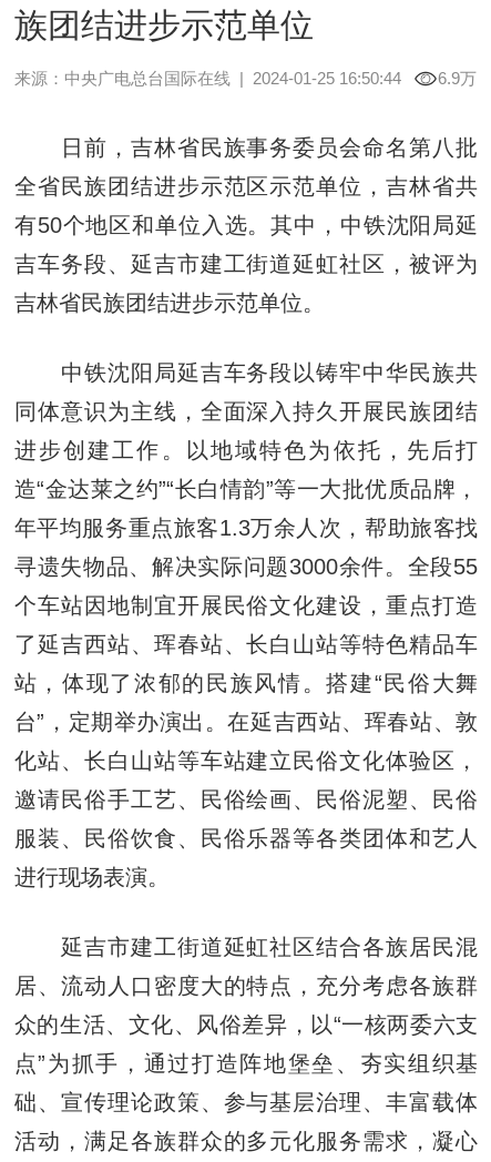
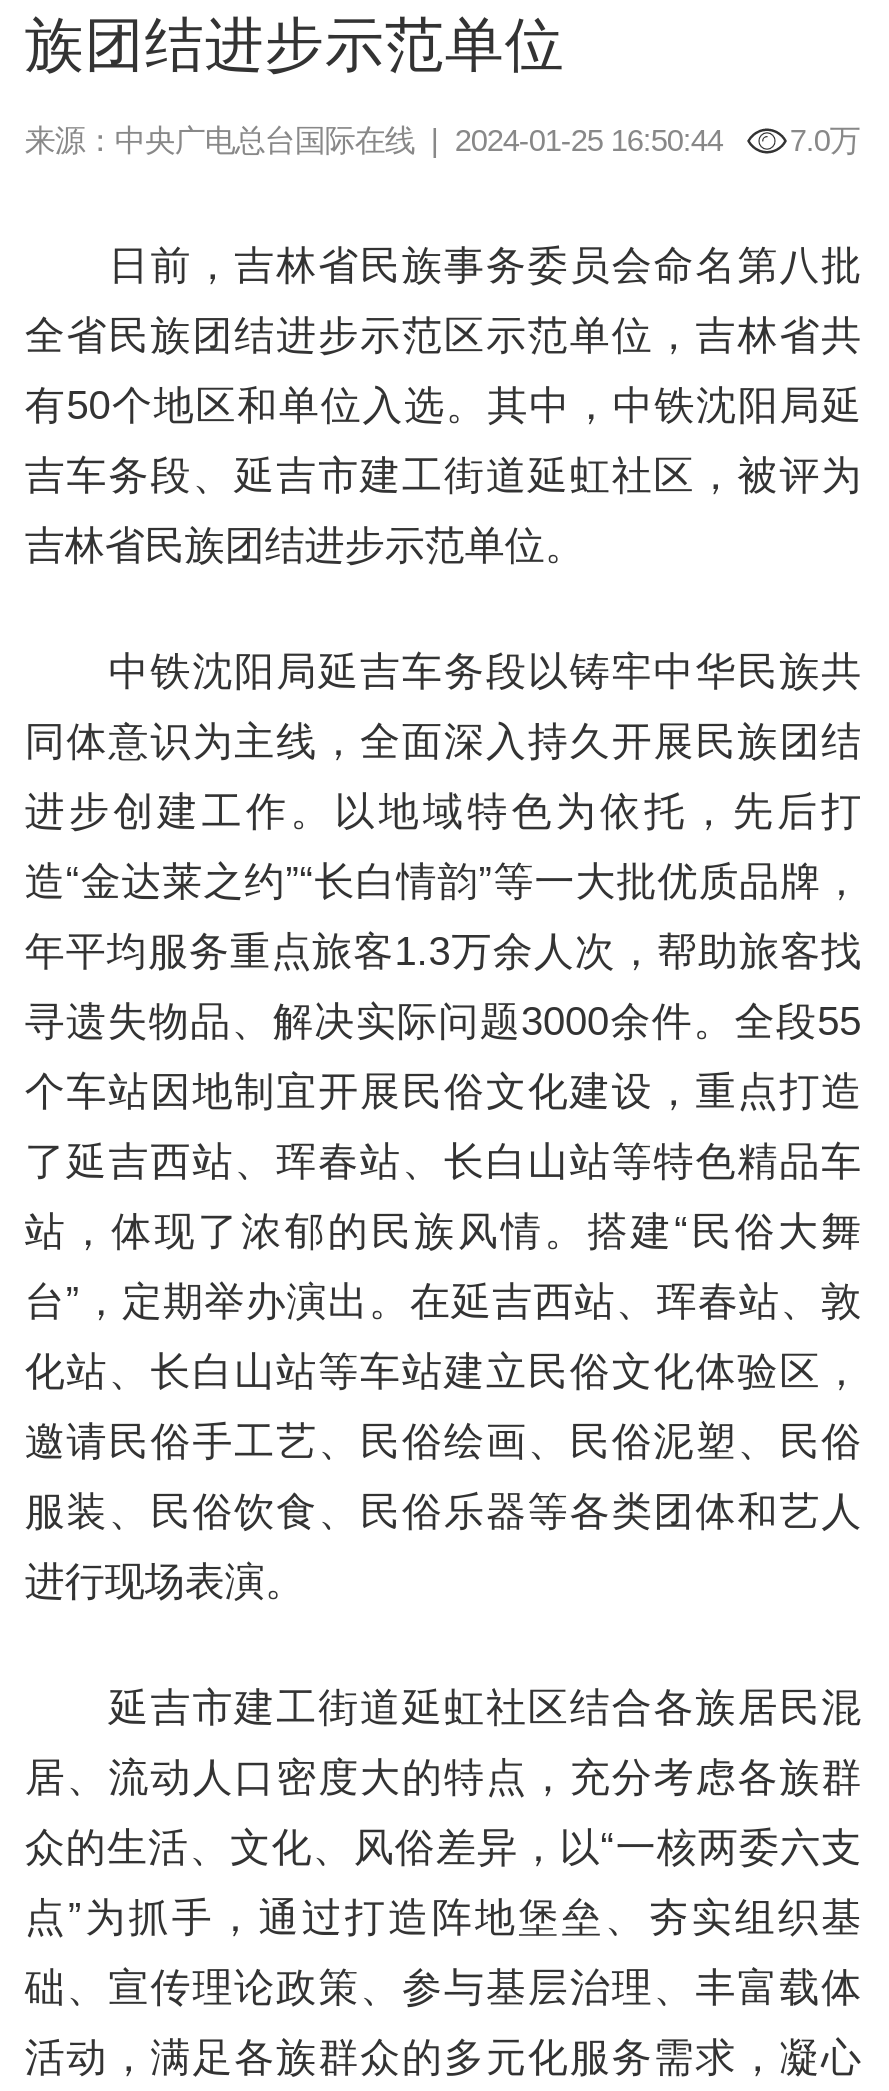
- 6.9万
+ 7.0万
